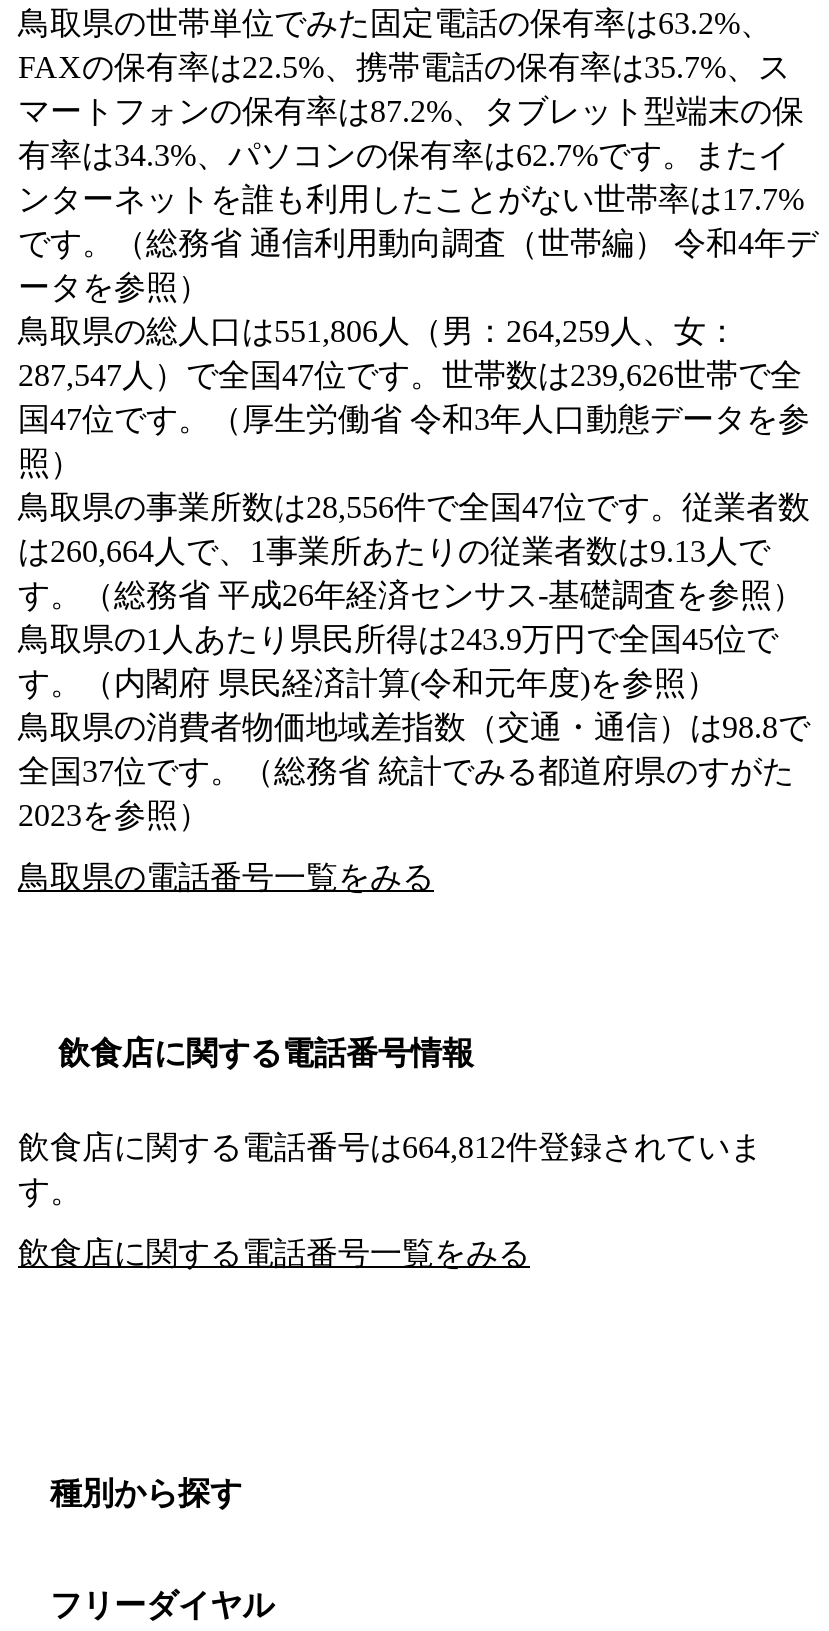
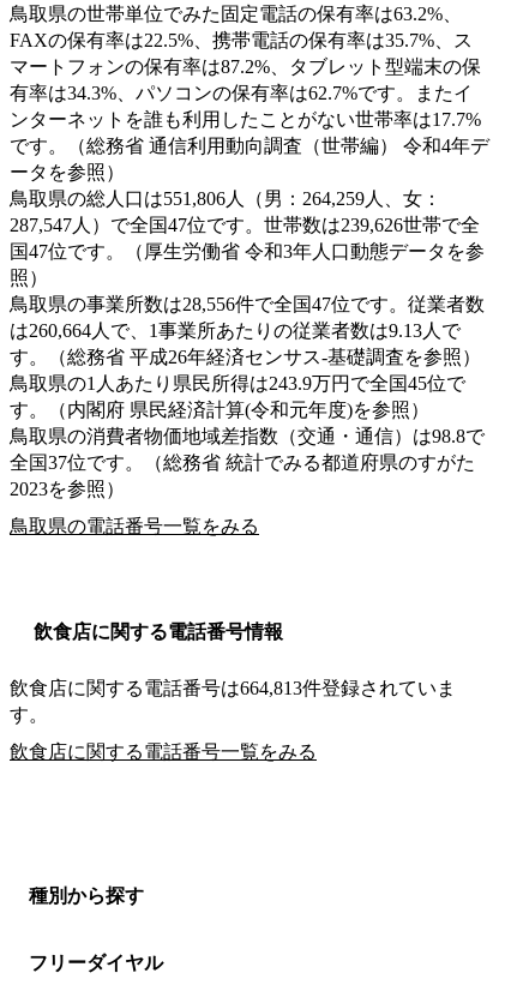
- 飲食店に関する電話番号は664,812件登録されていま
+ 飲食店に関する電話番号は664,813件登録されていま
